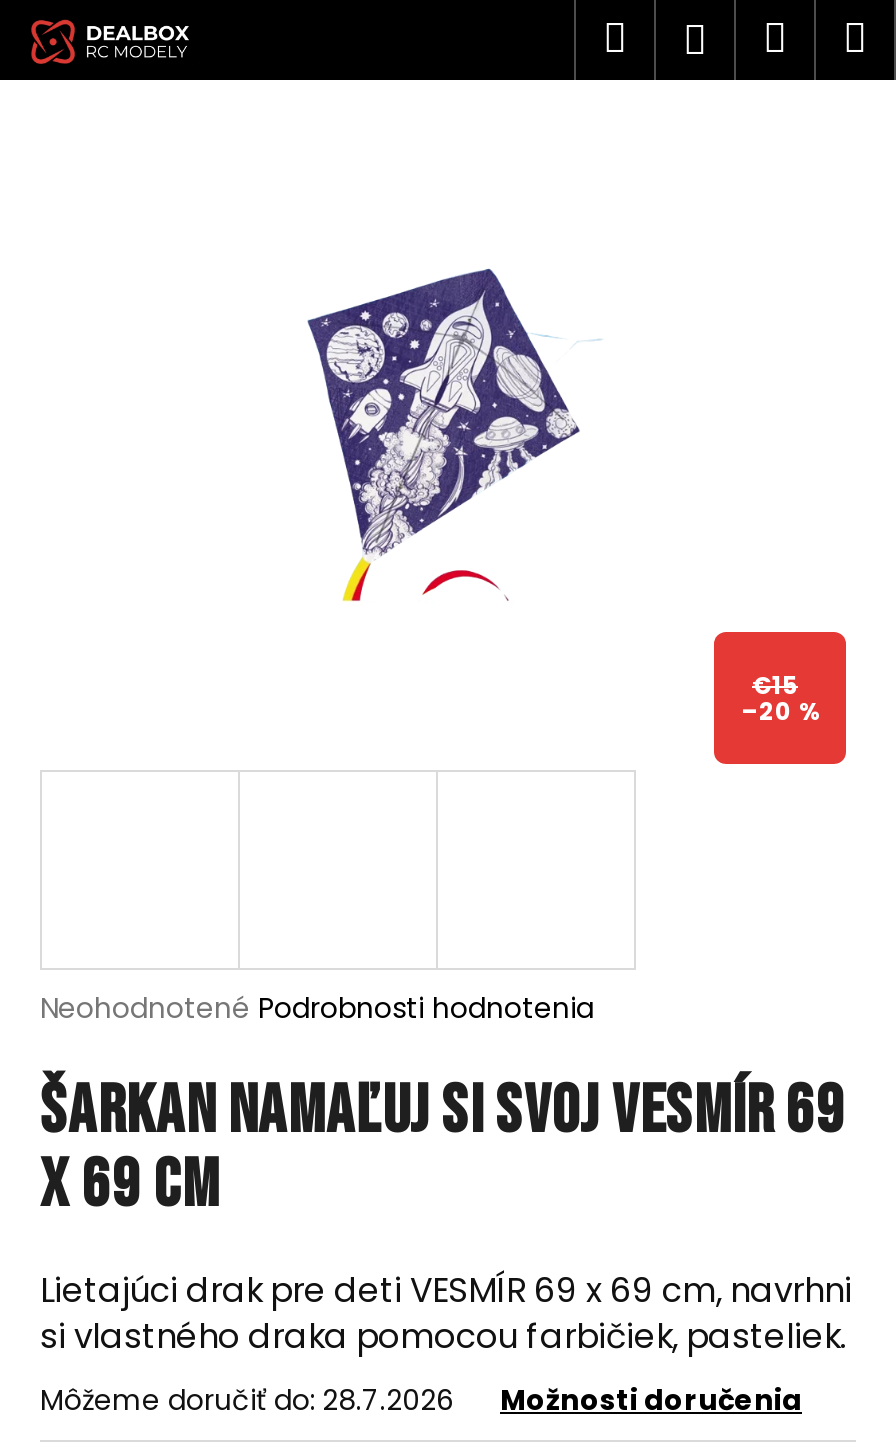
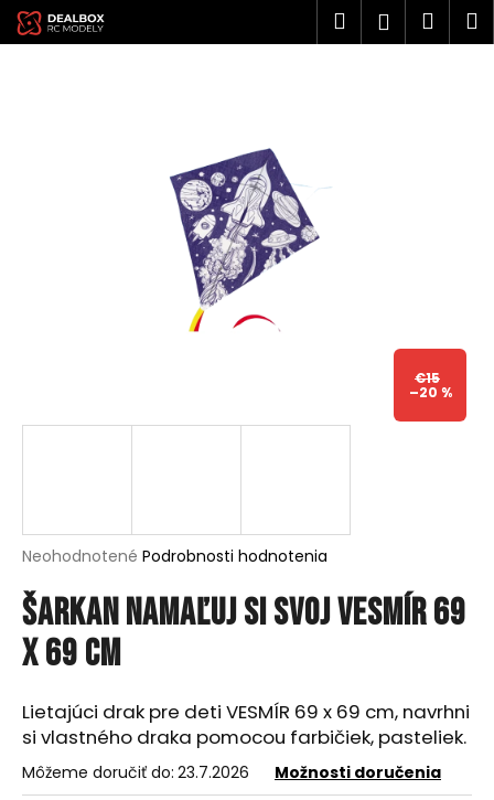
- Môžeme doručiť do: 28.7.2026
+ Môžeme doručiť do: 23.7.2026
